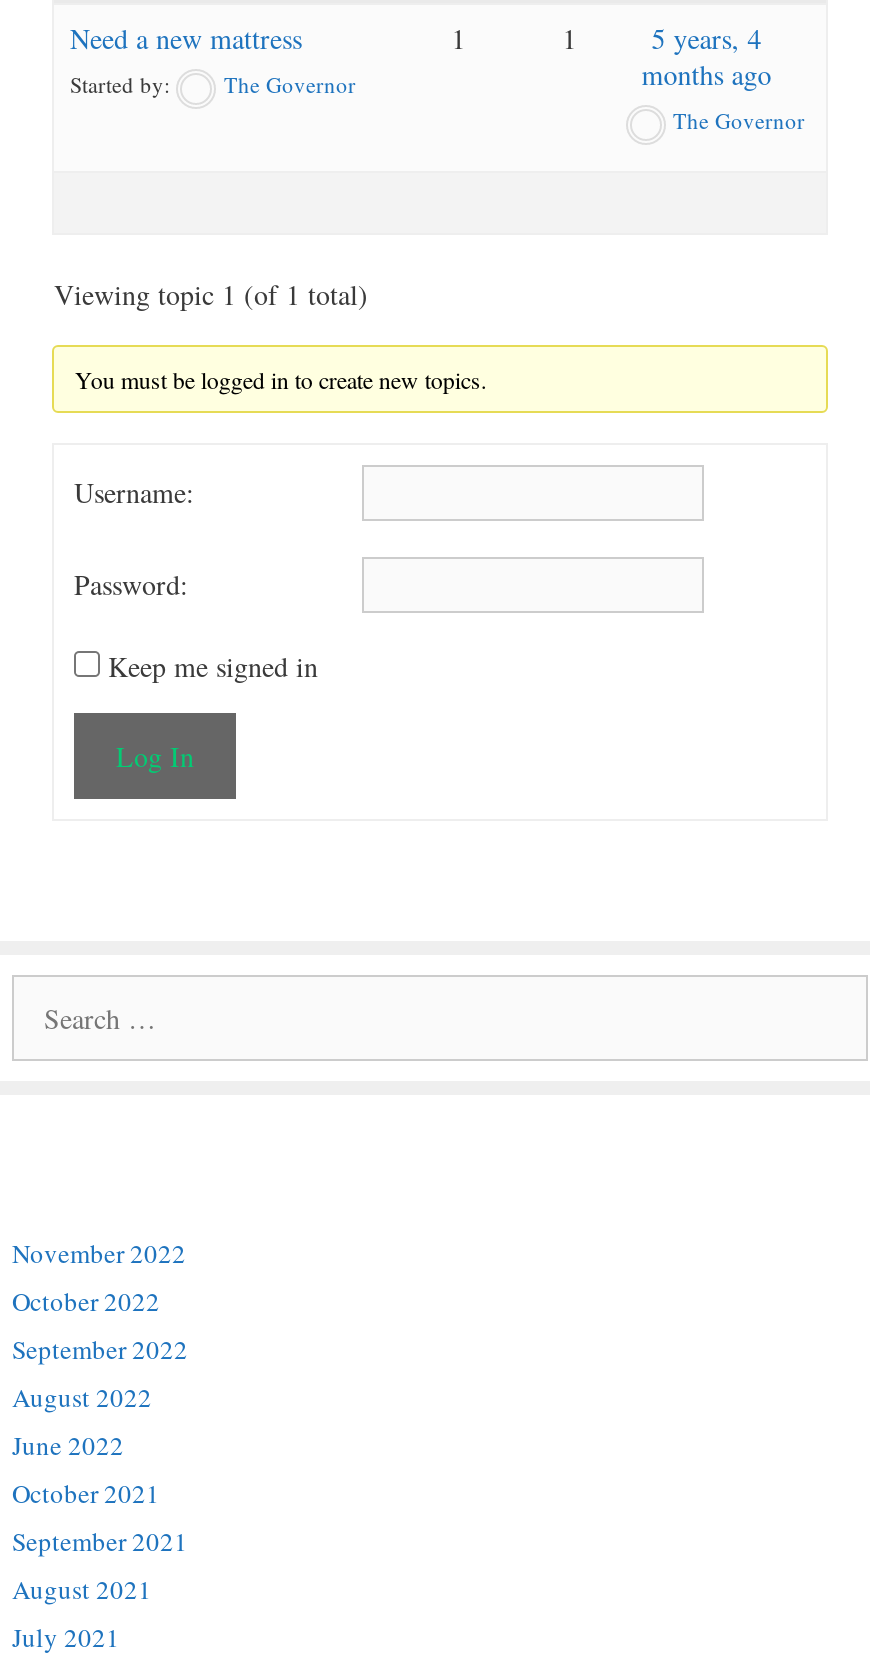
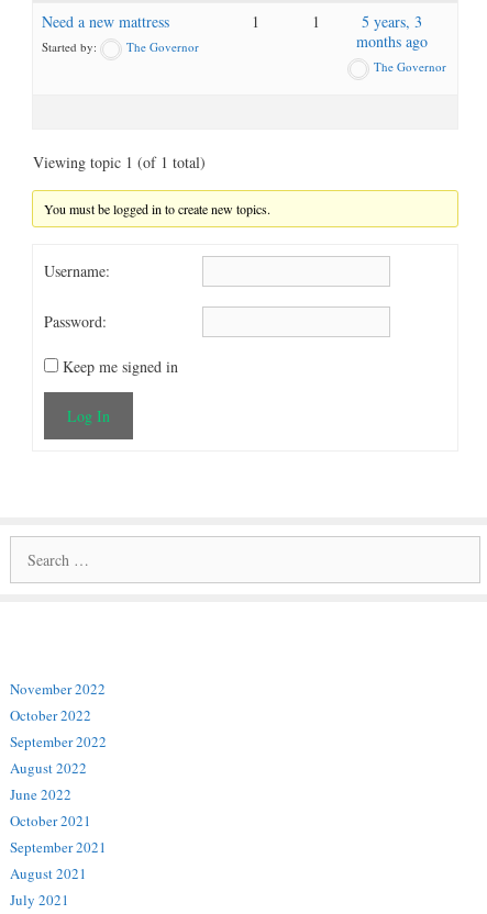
- 1 5 years, 4
+ 1 5 years, 3
